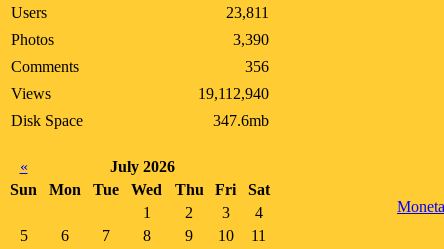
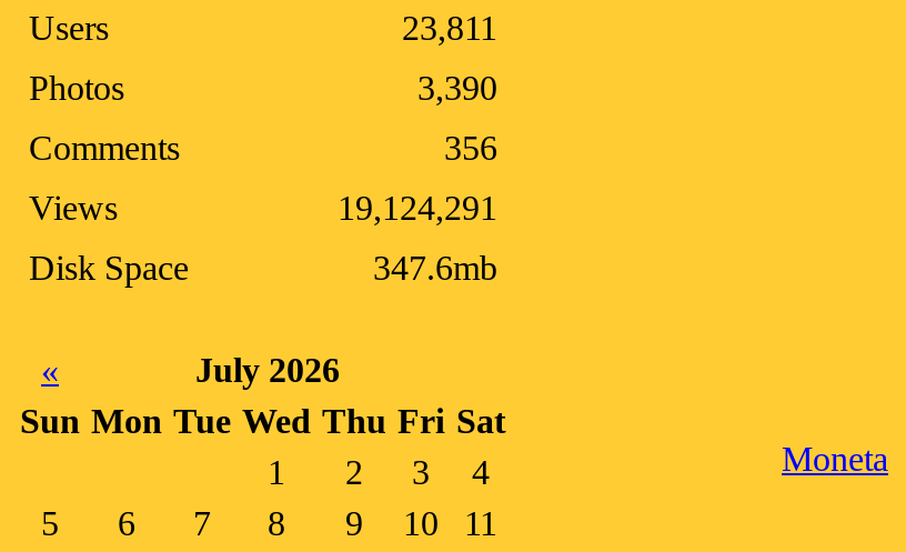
- 19,112,940
+ 19,124,291
